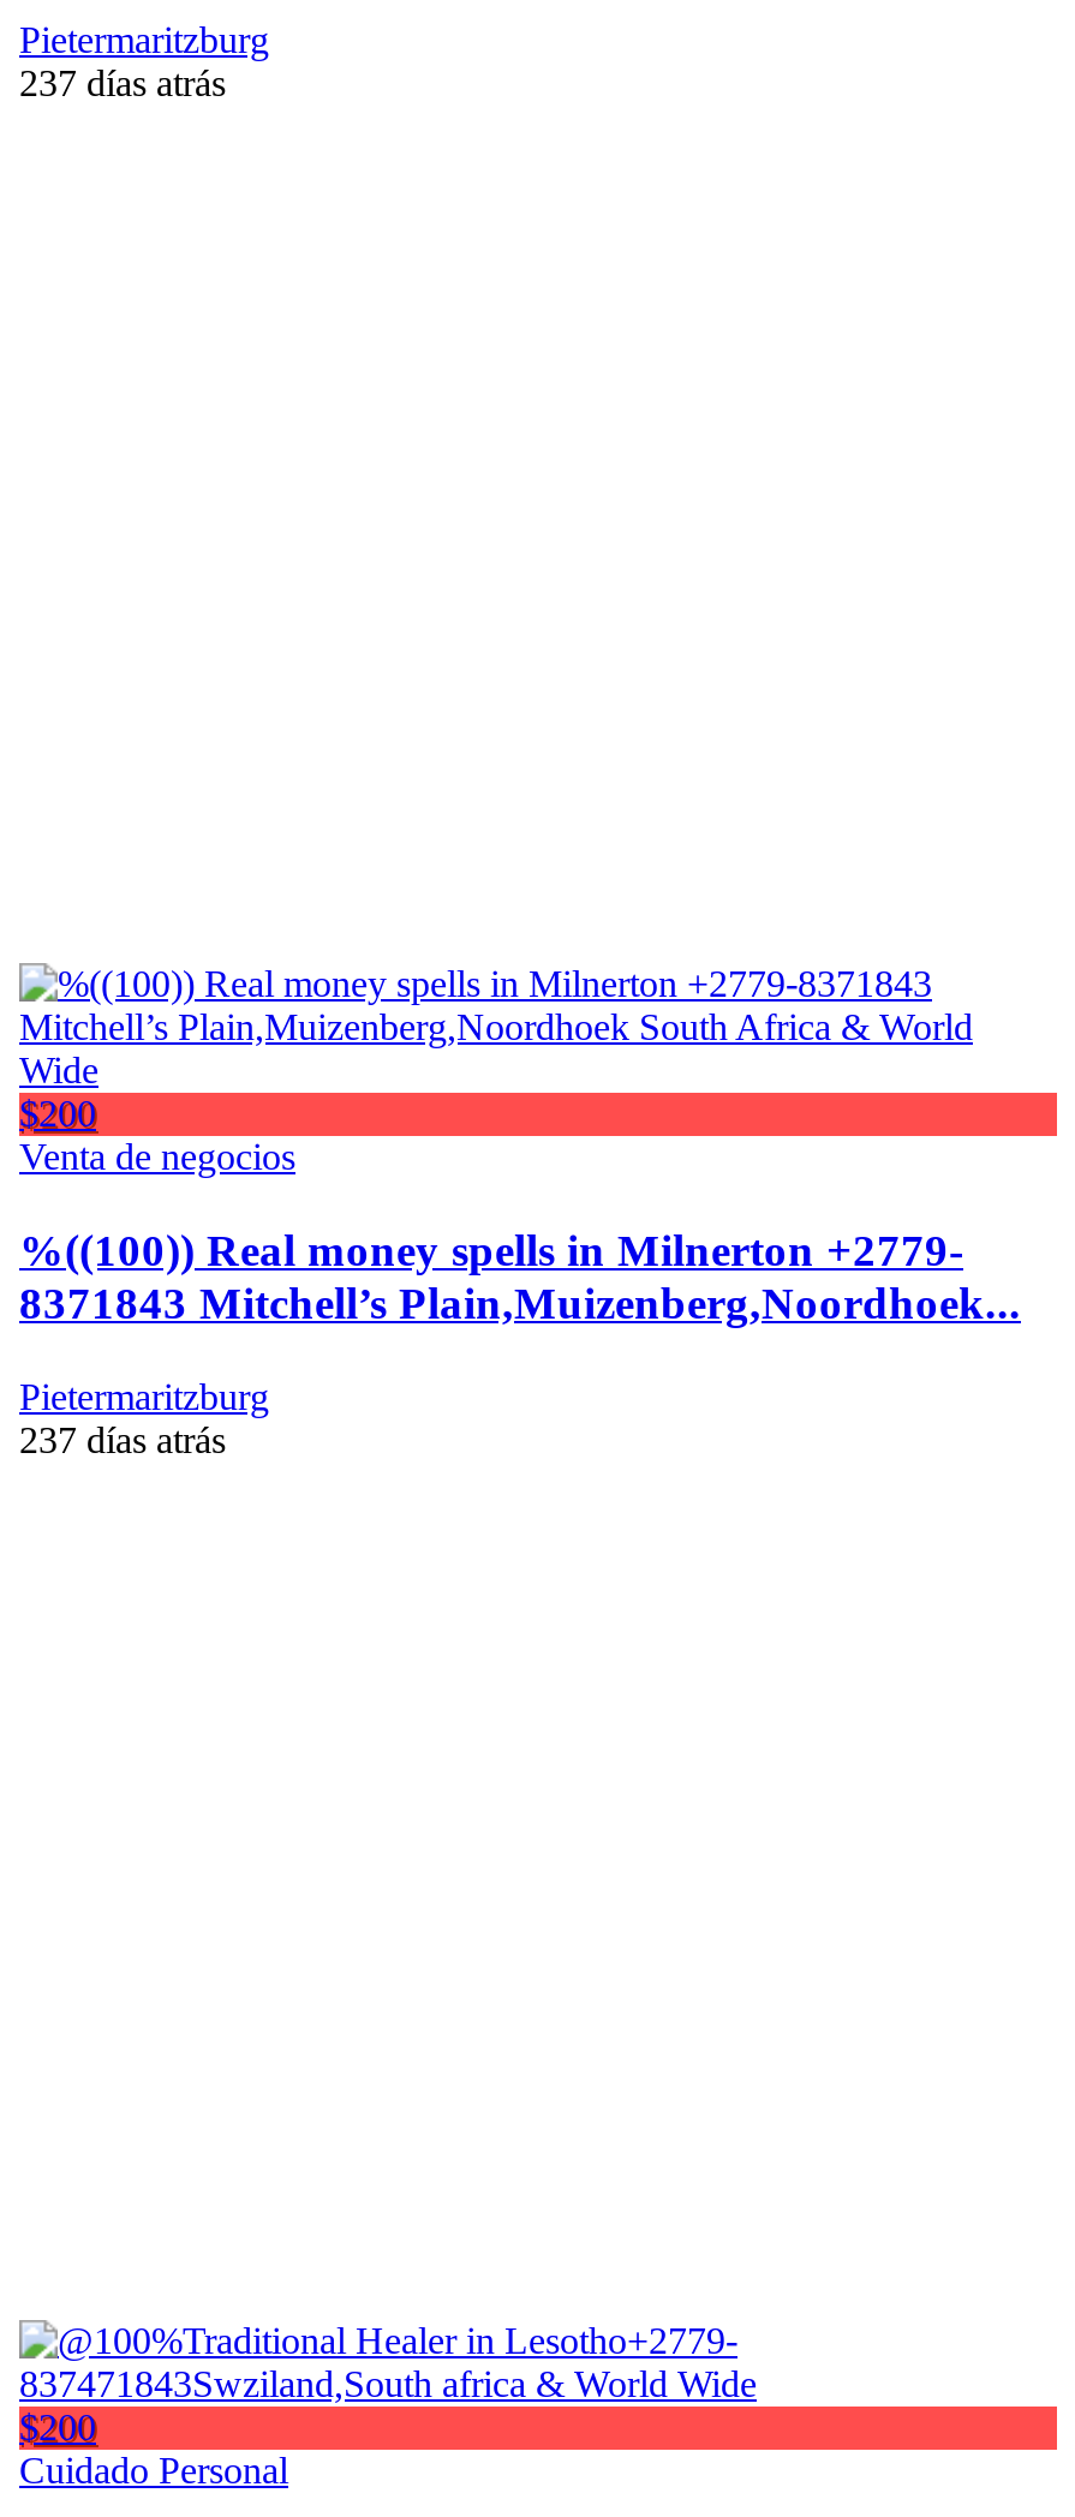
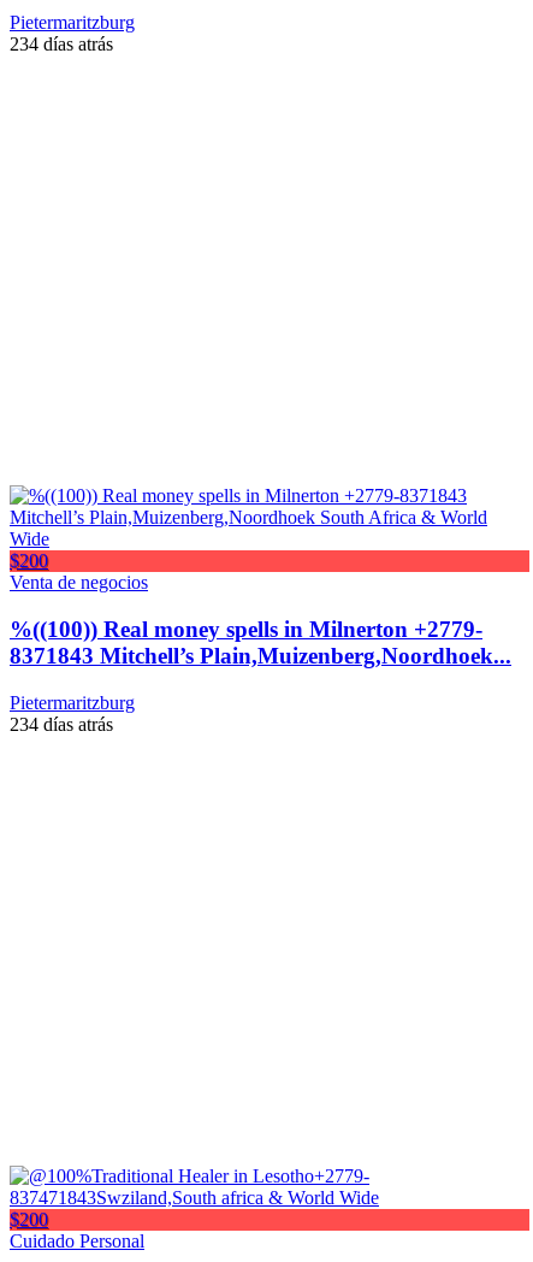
- 237 días atrás
+ 234 días atrás

- 237 días atrás
+ 234 días atrás
